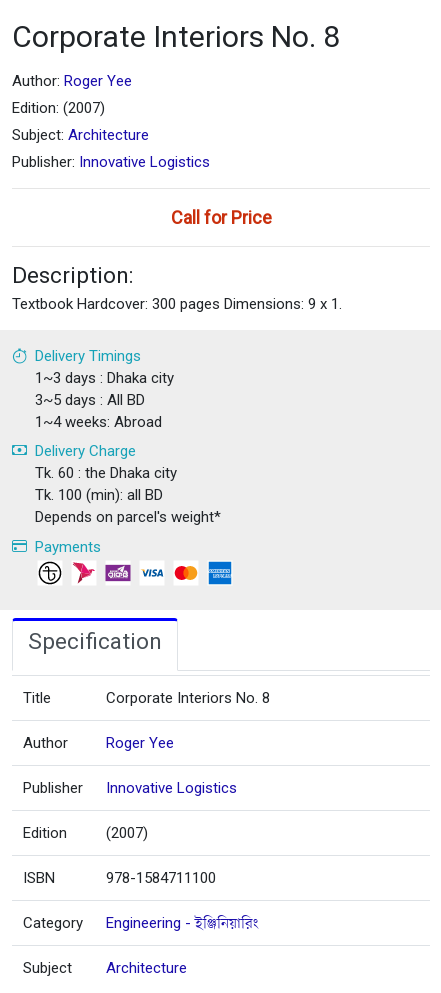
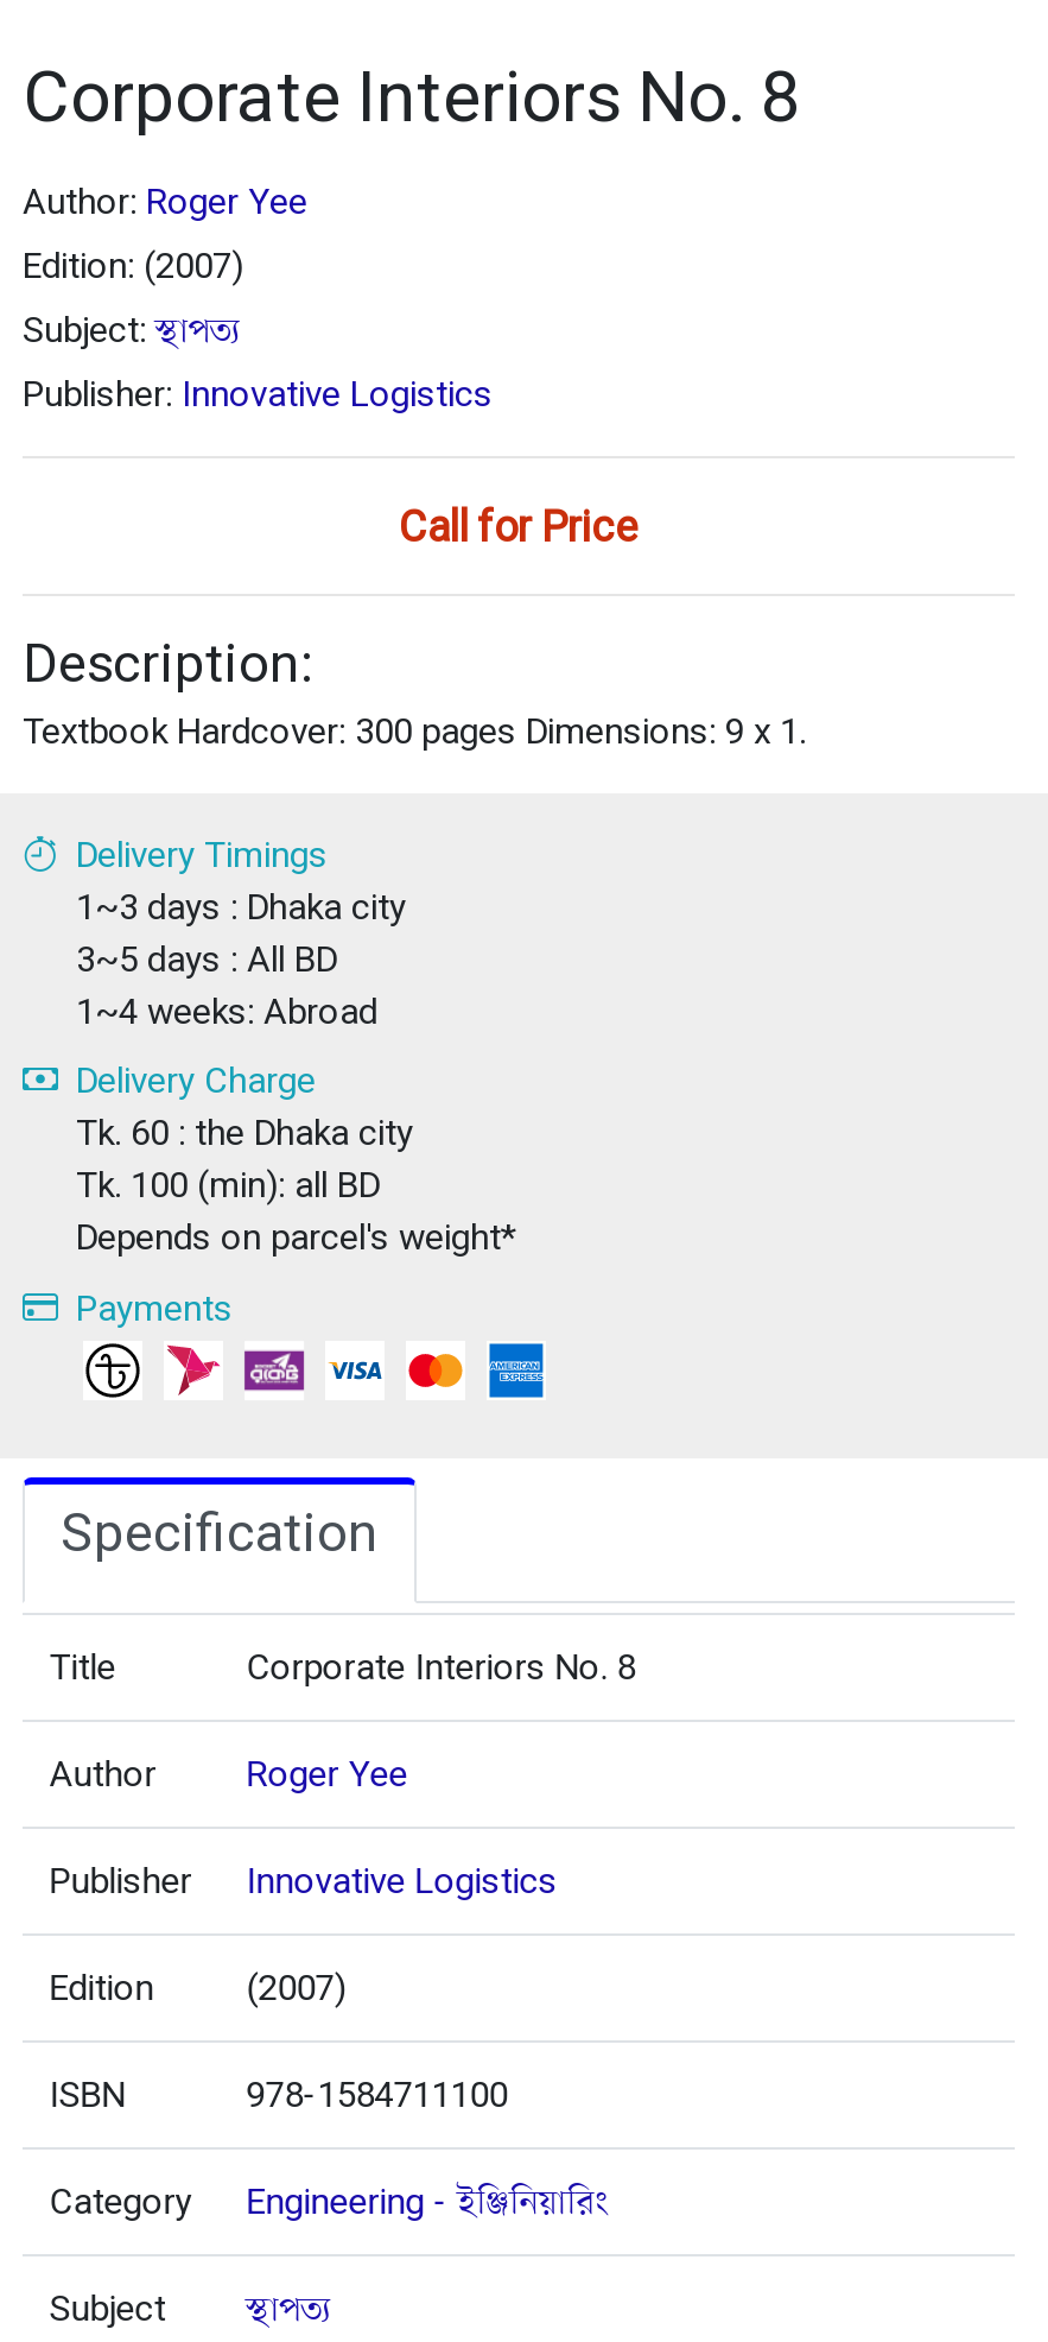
- Subject: Architecture
+ Subject: স্থাপত্য

- Architecture
+ স্থাপত্য
